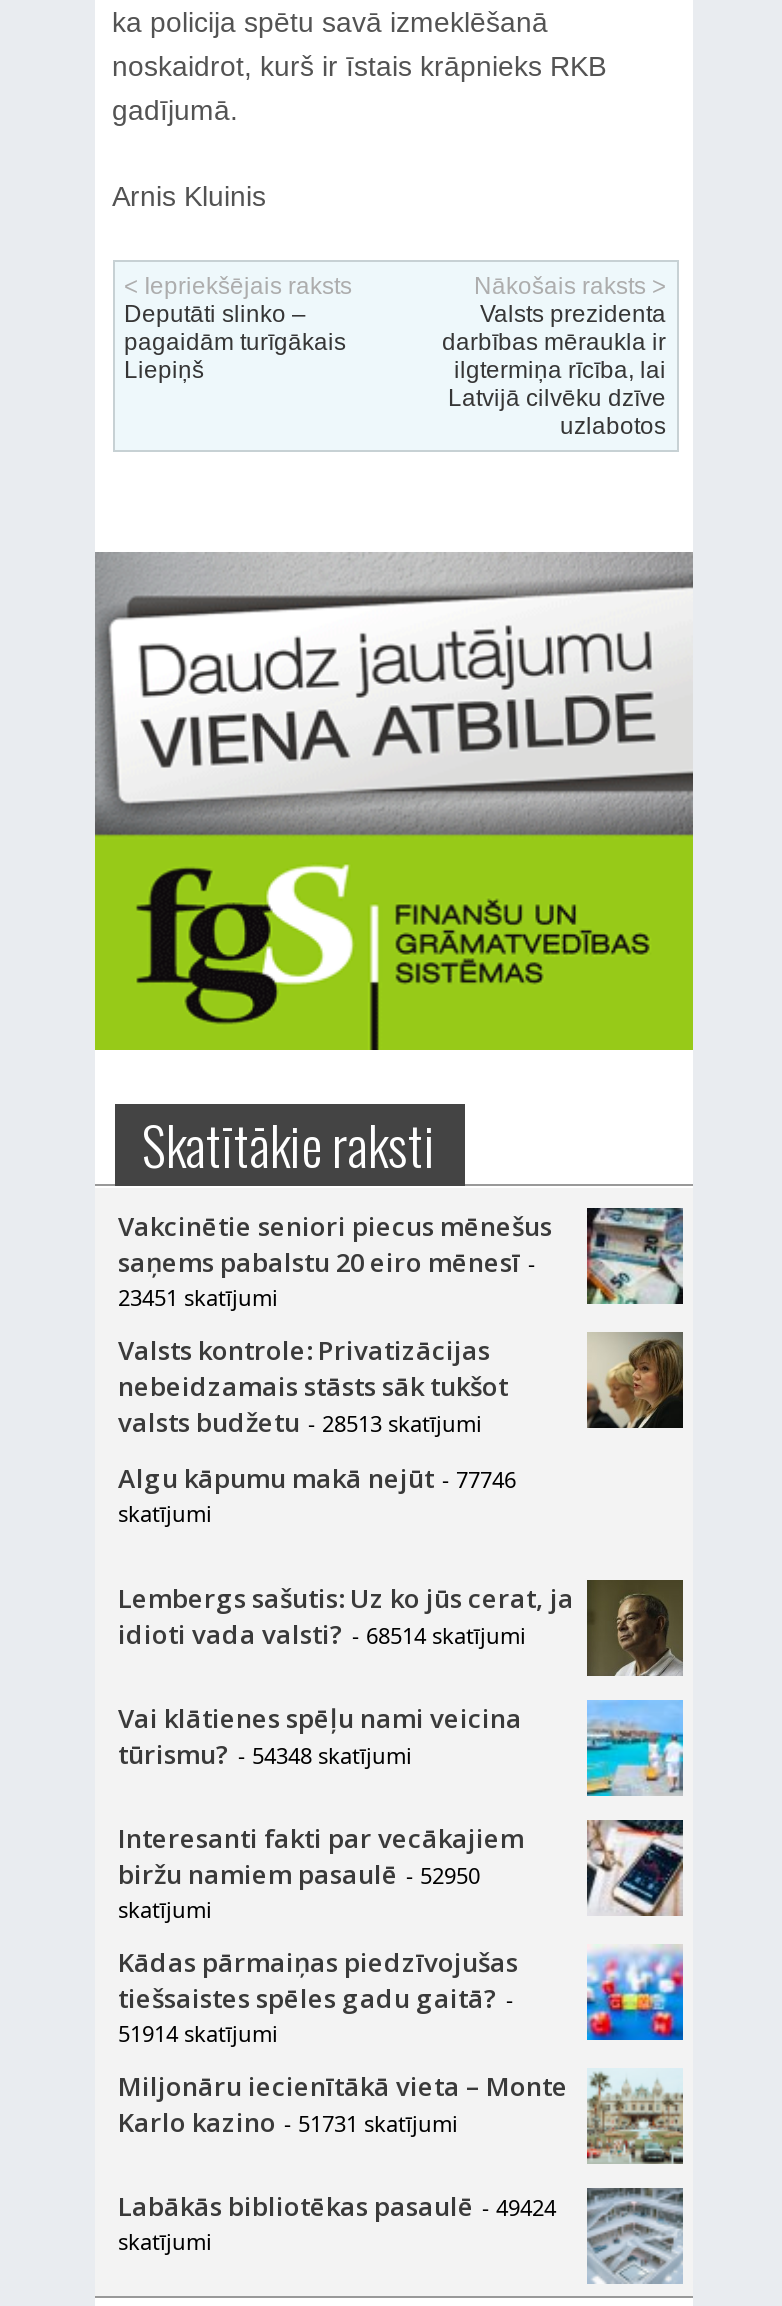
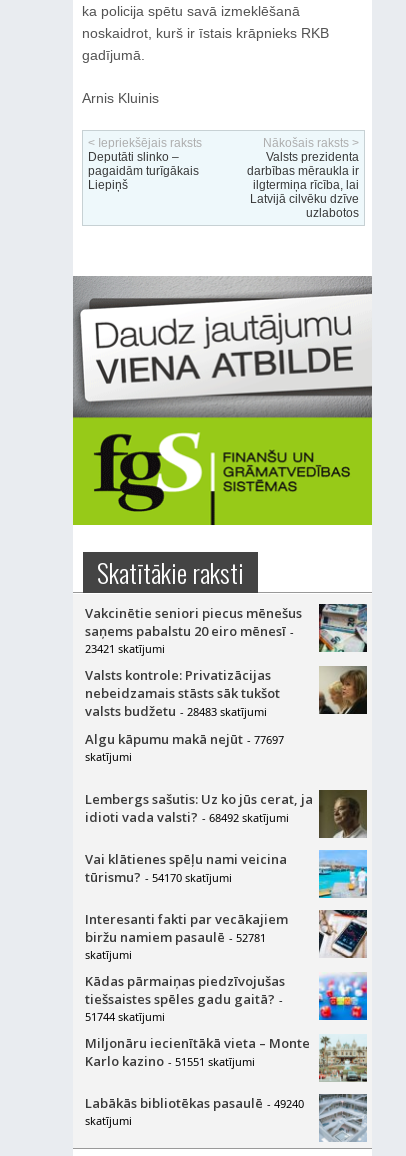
- 23451 skatījumi
+ 23421 skatījumi

- valsts budžetu - 28513 skatījumi
+ valsts budžetu - 28483 skatījumi

- Algu kāpumu makā nejūt - 77746
+ Algu kāpumu makā nejūt - 77697

- idioti vada valsti? - 68514 skatījumi
+ idioti vada valsti? - 68492 skatījumi

- tūrismu? - 54348 skatījumi
+ tūrismu? - 54170 skatījumi

- biržu namiem pasaulē - 52950
+ biržu namiem pasaulē - 52781

- 51914 skatījumi
+ 51744 skatījumi

- Karlo kazino - 51731 skatījumi
+ Karlo kazino - 51551 skatījumi

- Labākās bibliotēkas pasaulē - 49424
+ Labākās bibliotēkas pasaulē - 49240
